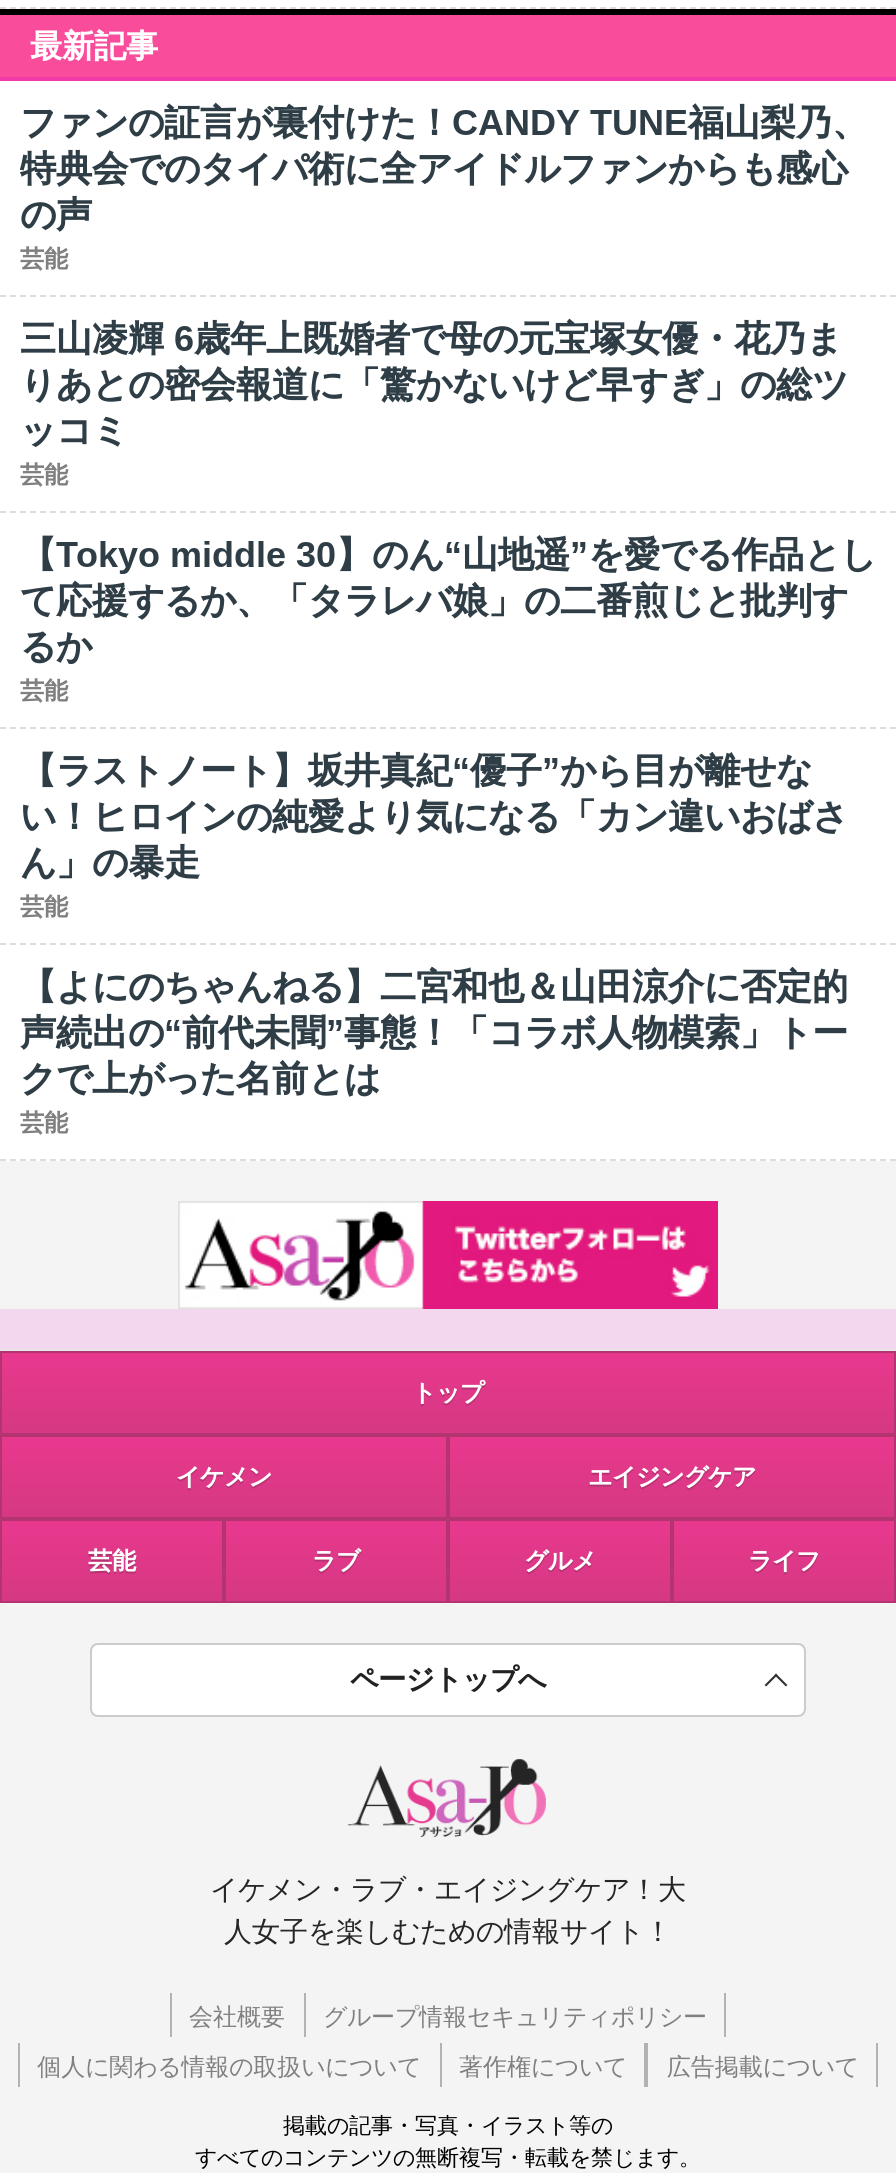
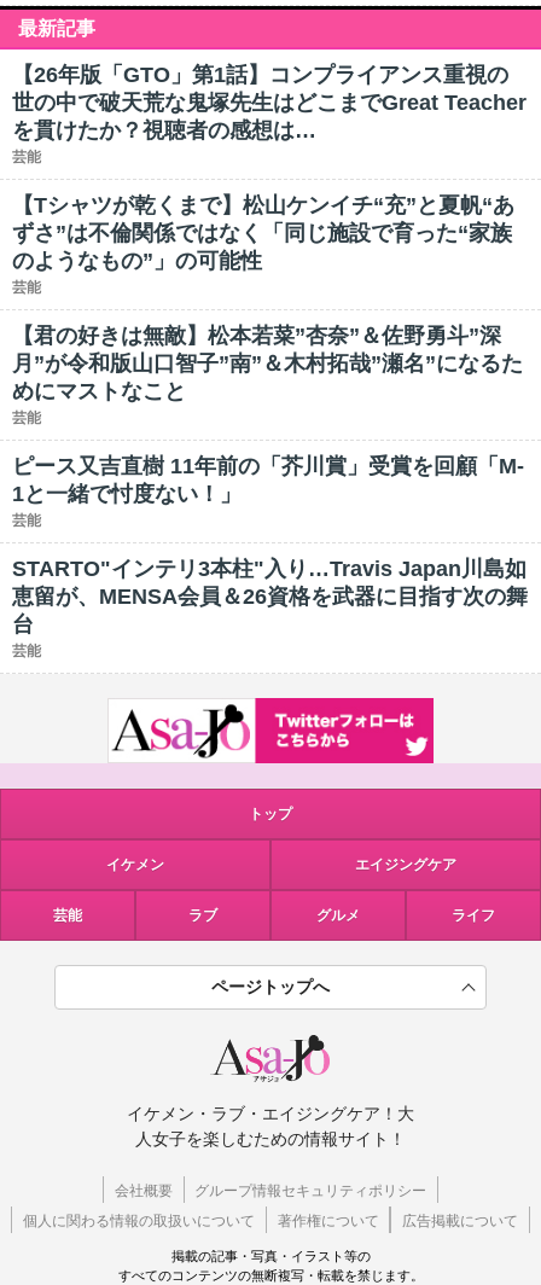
- ファンの証言が裏付けた！CANDY TUNE福山梨乃、
- 特典会でのタイパ術に全アイドルファンからも感心
- の声
+ 【26年版「GTO」第1話】コンプライアンス重視の
+ 世の中で破天荒な鬼塚先生はどこまでGreat Teacher
+ を貫けたか？視聴者の感想は…

- 三山凌輝 6歳年上既婚者で母の元宝塚女優・花乃ま
- りあとの密会報道に「驚かないけど早すぎ」の総ツ
- ッコミ
+ 【Tシャツが乾くまで】松山ケンイチ“充”と夏帆“あ
+ ずさ”は不倫関係ではなく「同じ施設で育った“家族
+ のようなもの”」の可能性

- 【Tokyo middle 30】のん“山地遥”を愛でる作品とし
- て応援するか、「タラレバ娘」の二番煎じと批判す
- るか
+ 【君の好きは無敵】松本若菜”杏奈”＆佐野勇斗”深
+ 月”が令和版山口智子”南”＆木村拓哉”瀬名”になるた
+ めにマストなこと

- 【ラストノート】坂井真紀“優子”から目が離せな
- い！ヒロインの純愛より気になる「カン違いおばさ
- ん」の暴走
+ ピース又吉直樹 11年前の「芥川賞」受賞を回顧「M-
+ 1と一緒で忖度ない！」

- 【よにのちゃんねる】二宮和也＆山田涼介に否定的
- 声続出の“前代未聞”事態！「コラボ人物模索」トー
- クで上がった名前とは
+ STARTO"インテリ3本柱"入り…Travis Japan川島如
+ 恵留が、MENSA会員＆26資格を武器に目指す次の舞
+ 台
